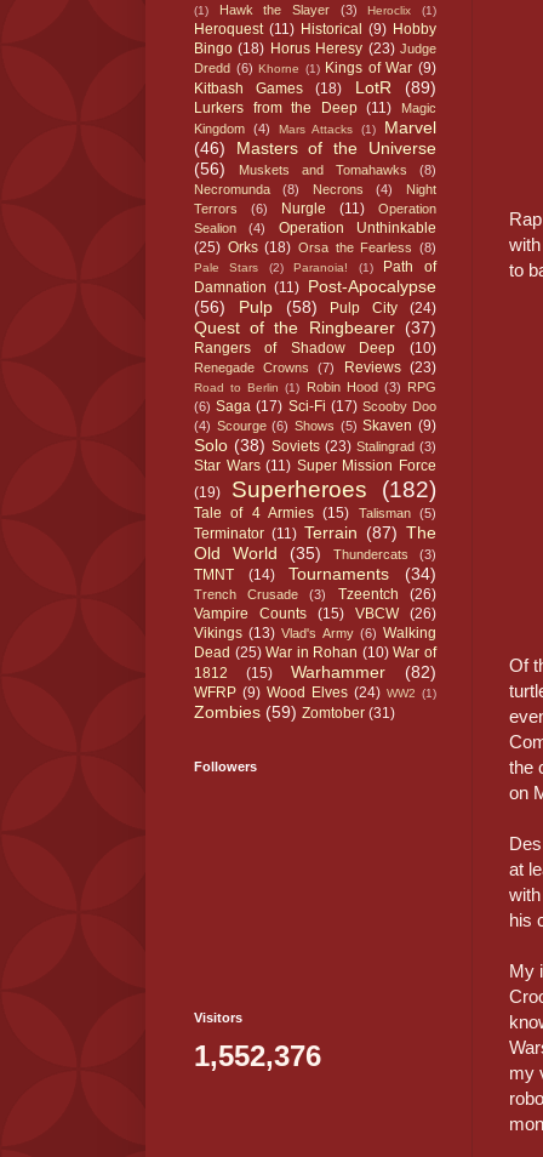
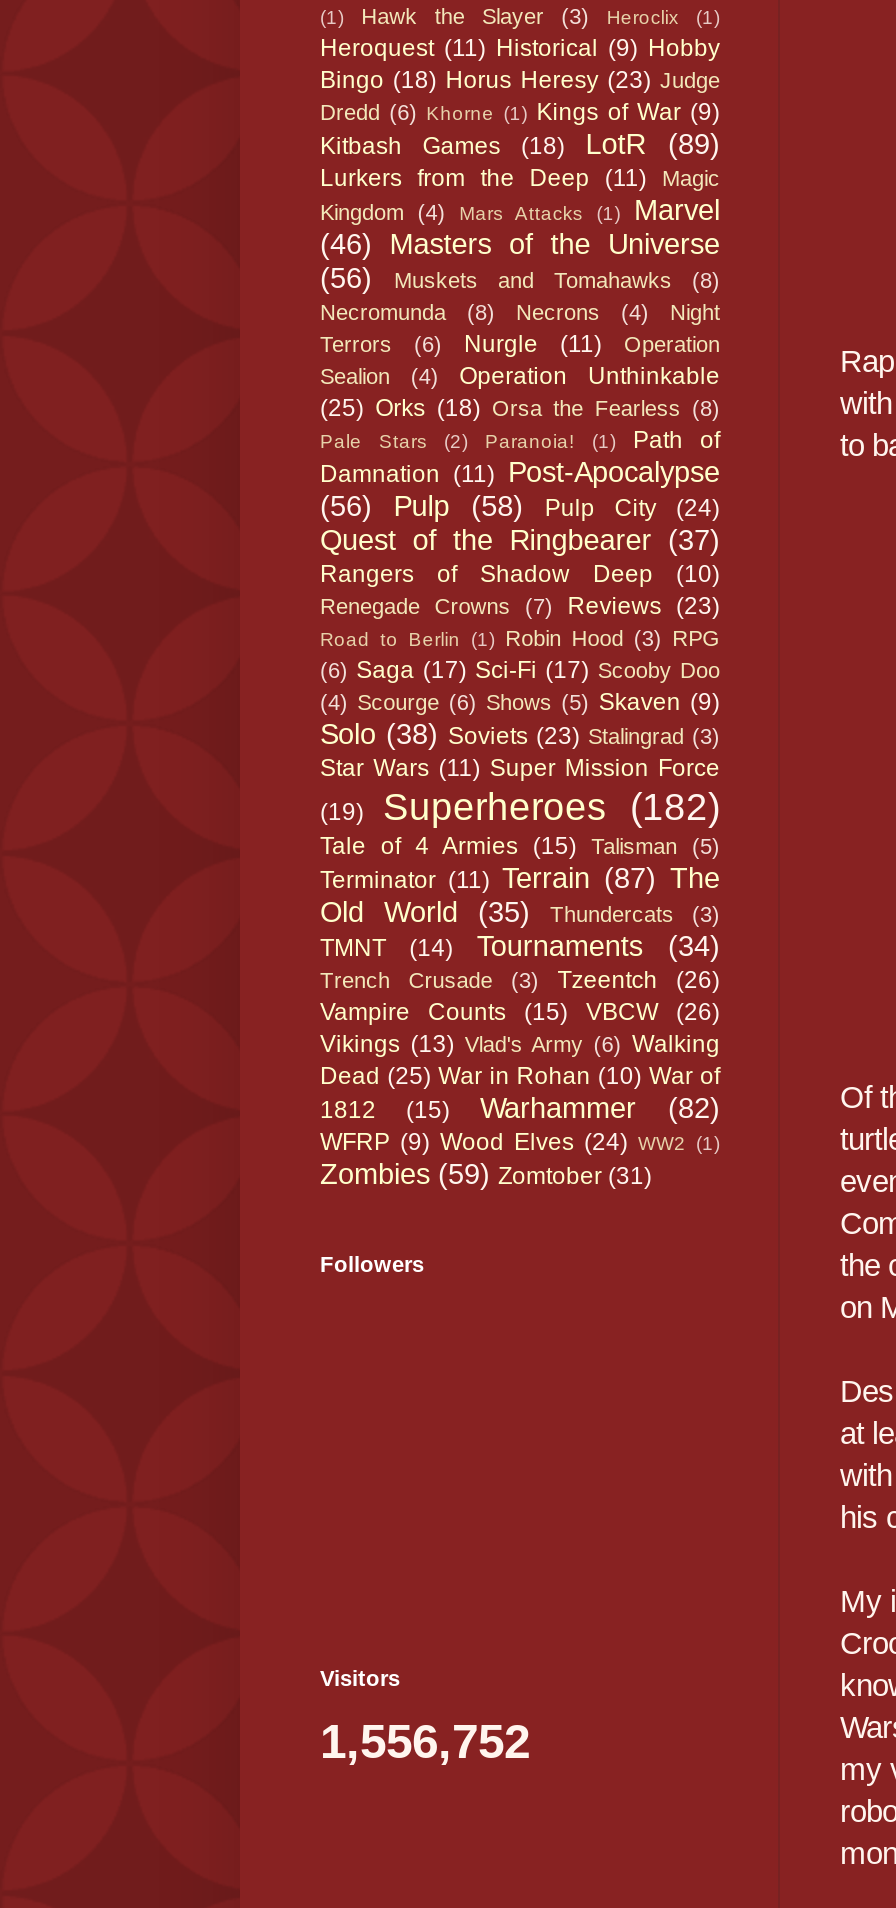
- 1,552,376
+ 1,556,752
